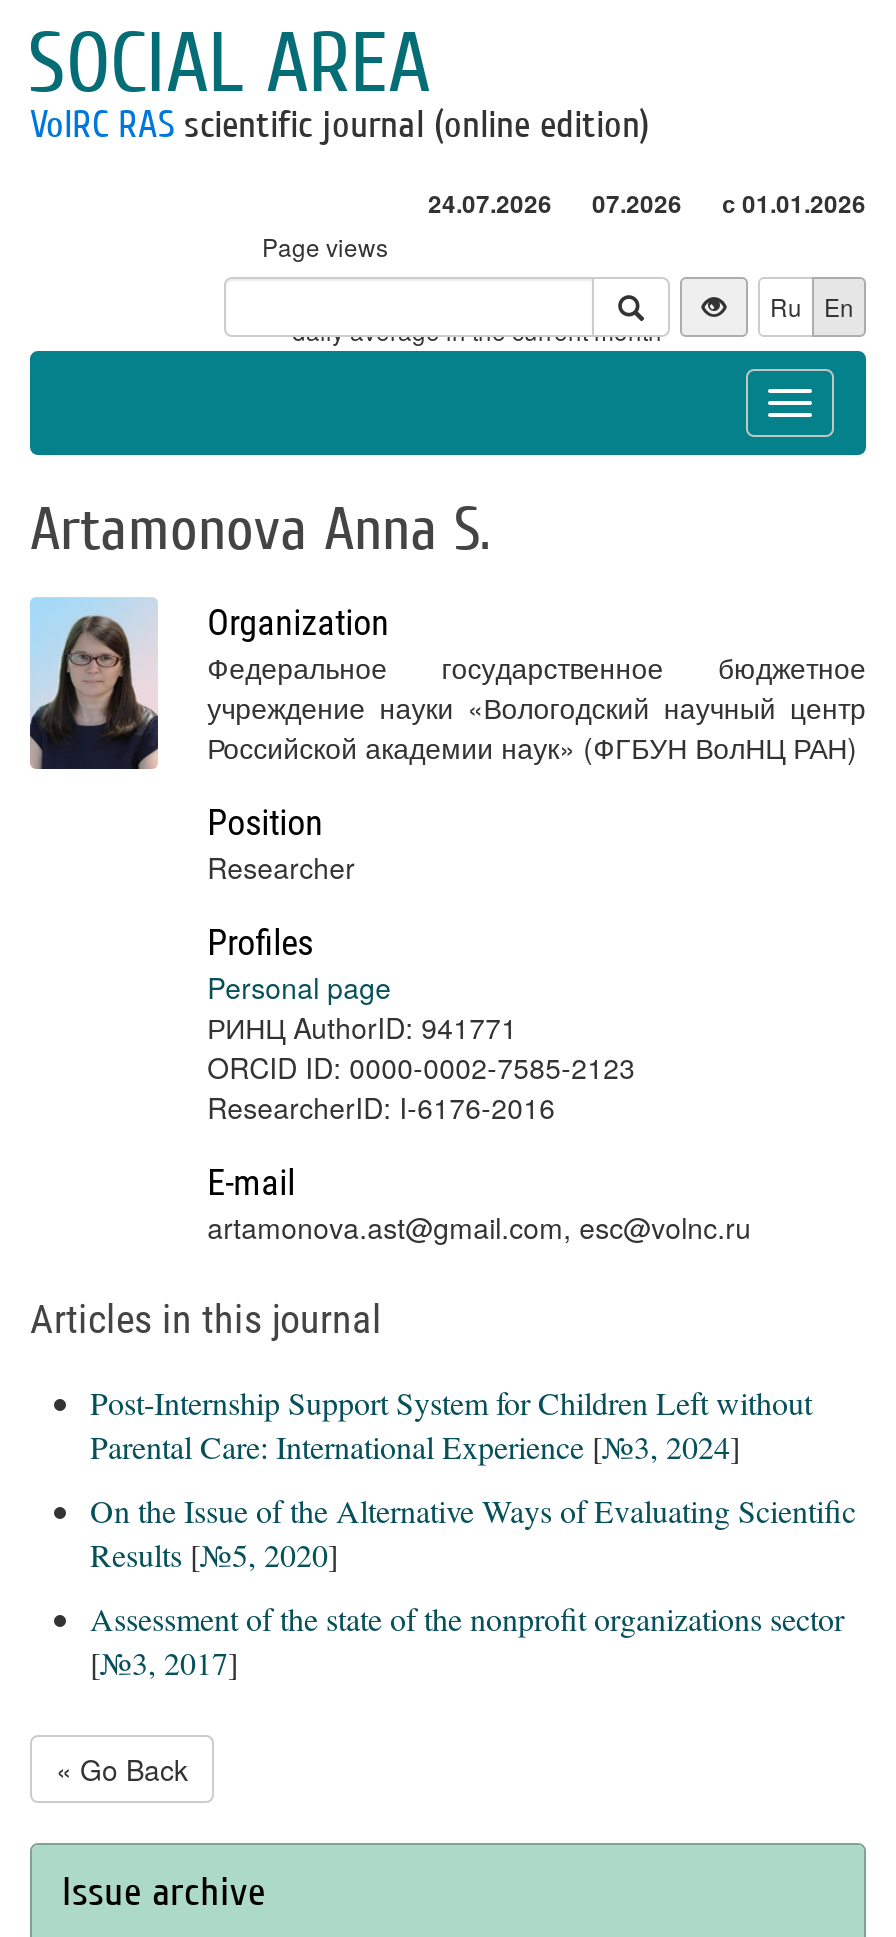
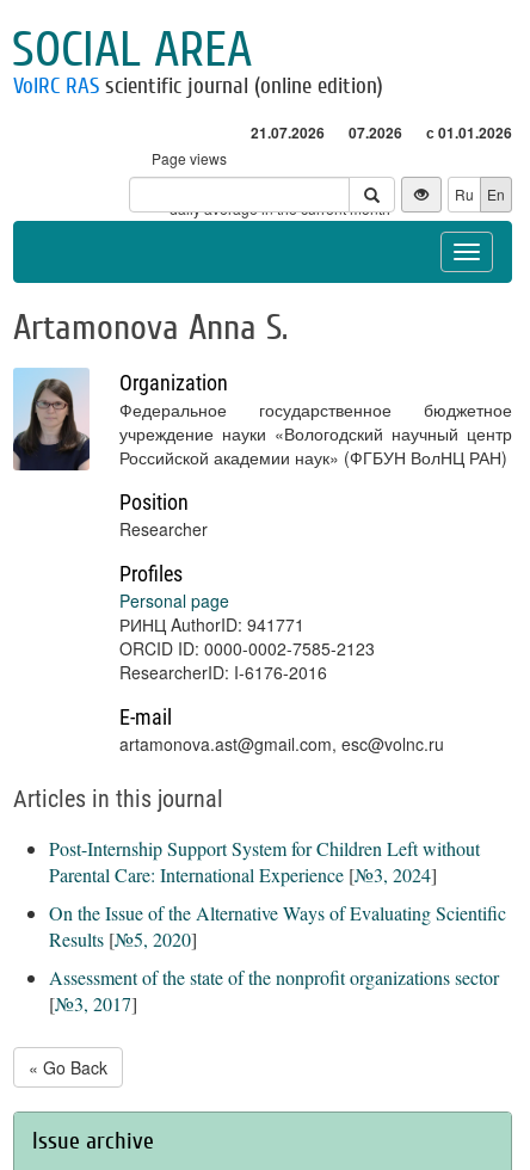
- 24.07.2026 07.2026 с 01.01.2026
+ 21.07.2026 07.2026 с 01.01.2026
